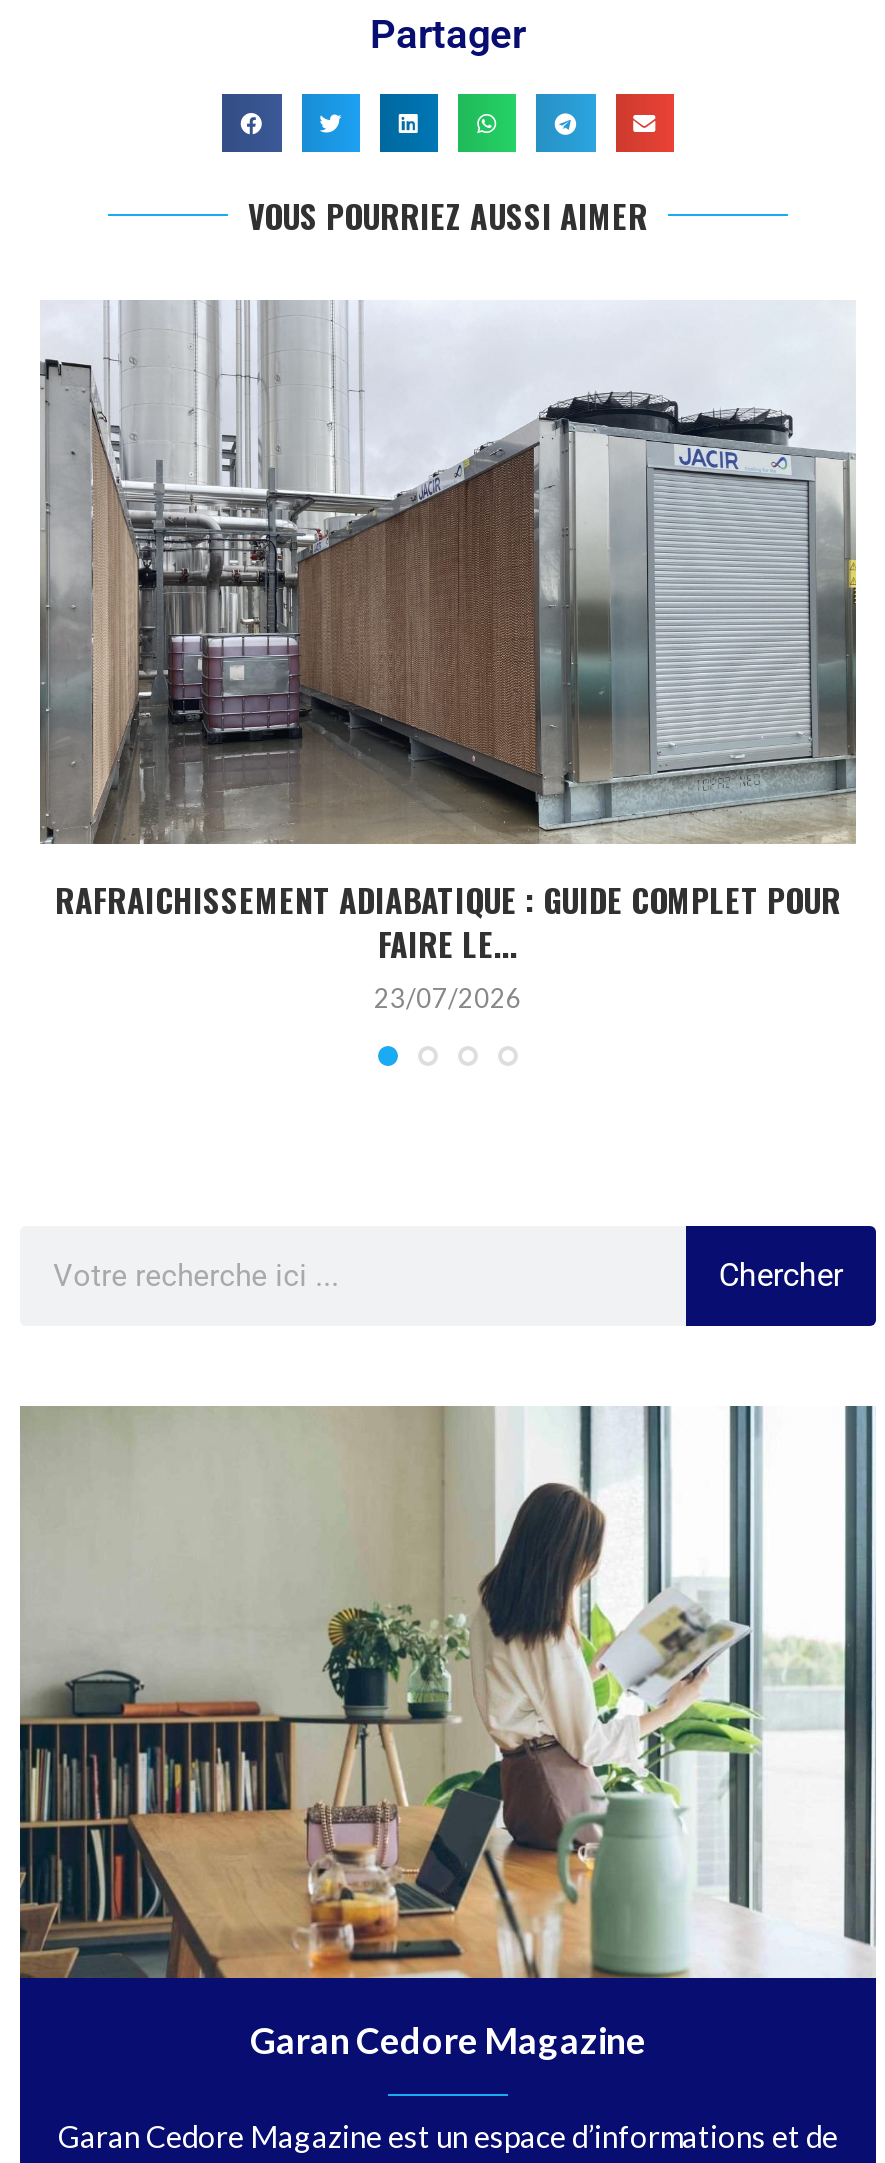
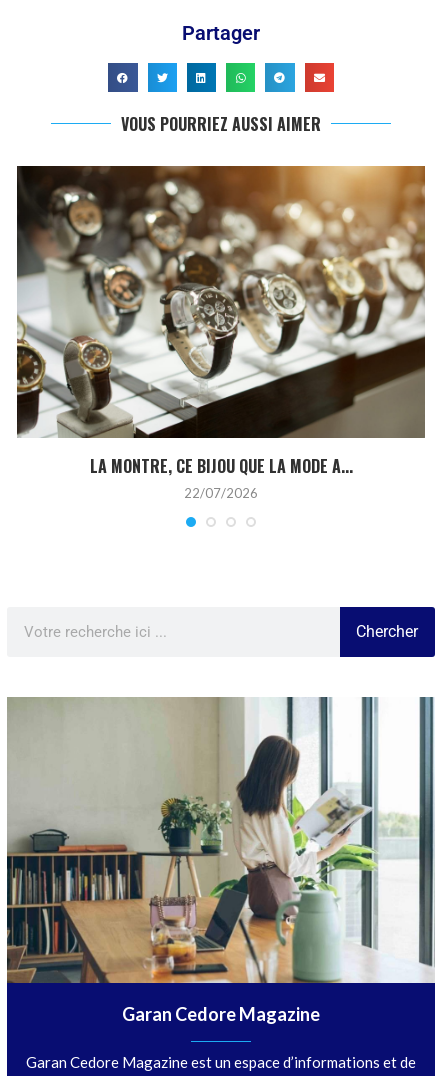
- [image]
- RAFRAICHISSEMENT ADIABATIQUE : GUIDE COMPLET POUR
- FAIRE LE...
- 23/07/2026
+ [image]
+ LA MONTRE, CE BIJOU QUE LA MODE A...
+ 22/07/2026
